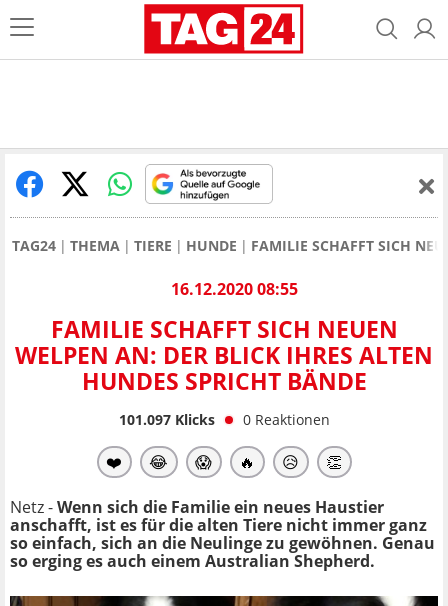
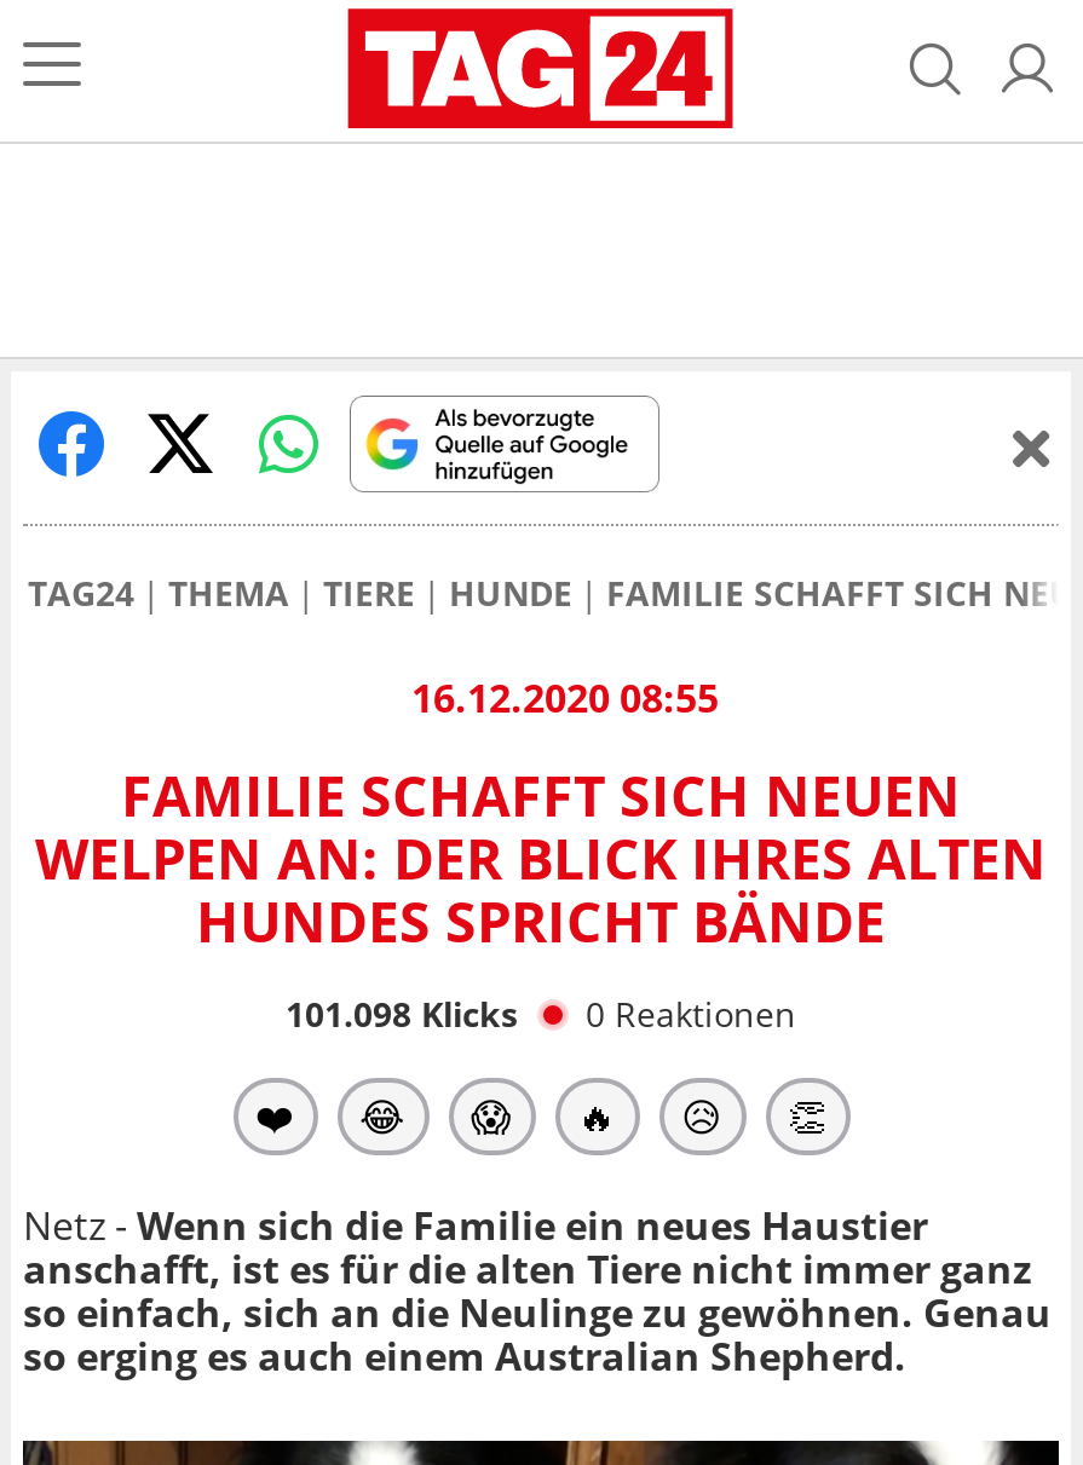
- 101.097 Klicks 0 Reaktionen
+ 101.098 Klicks 0 Reaktionen
